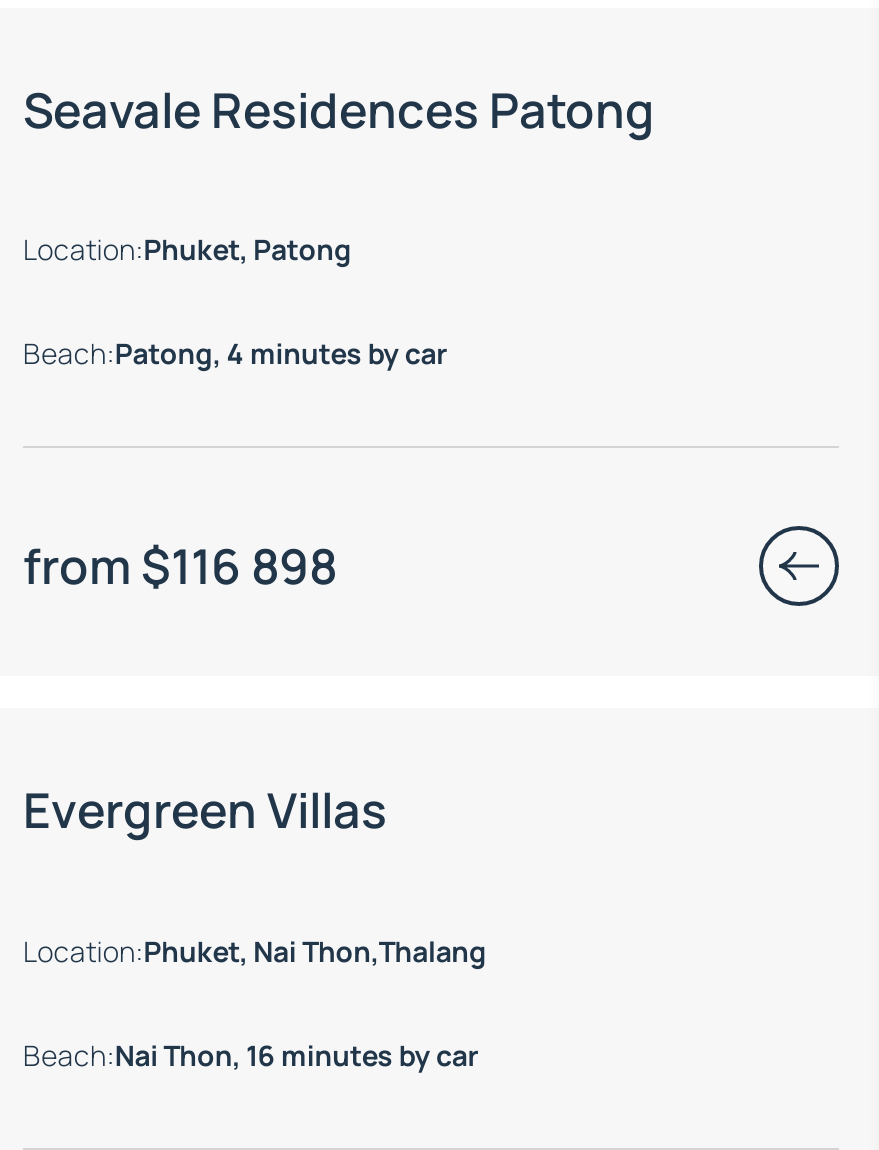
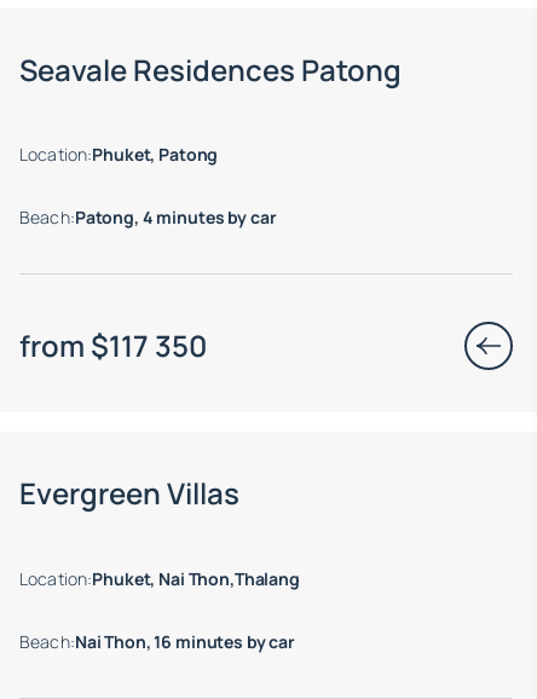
- from $116 898
+ from $117 350
